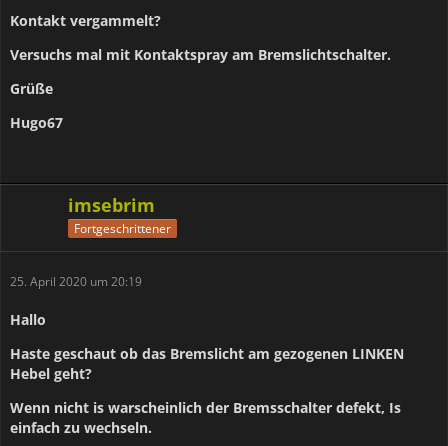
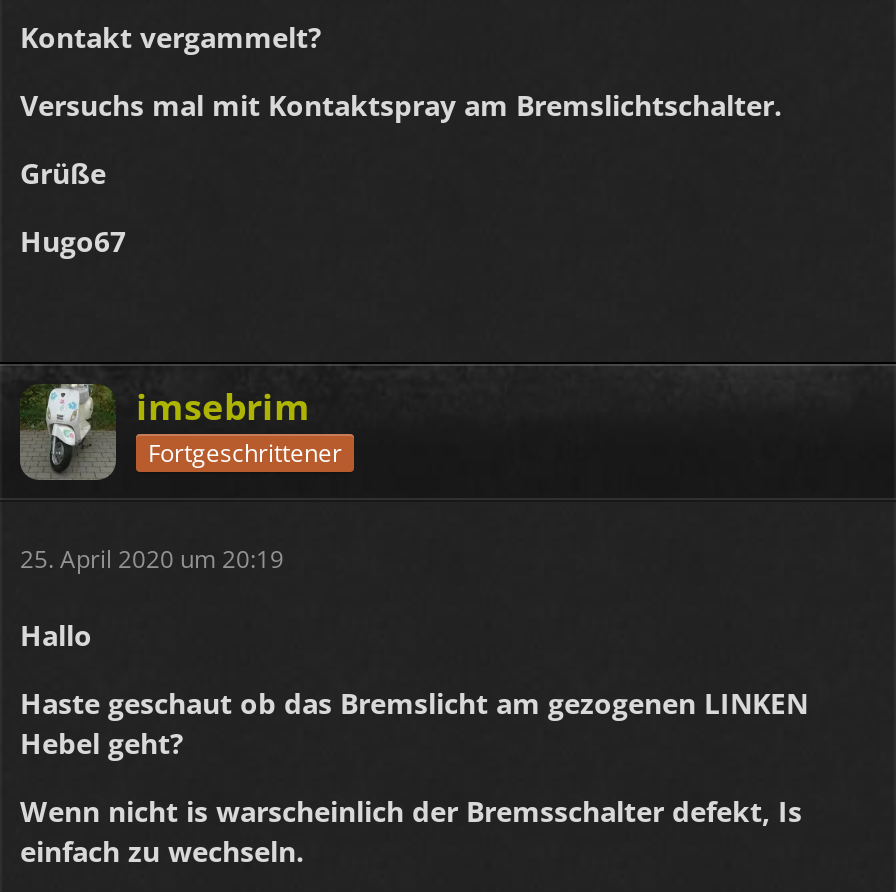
+ [image]
